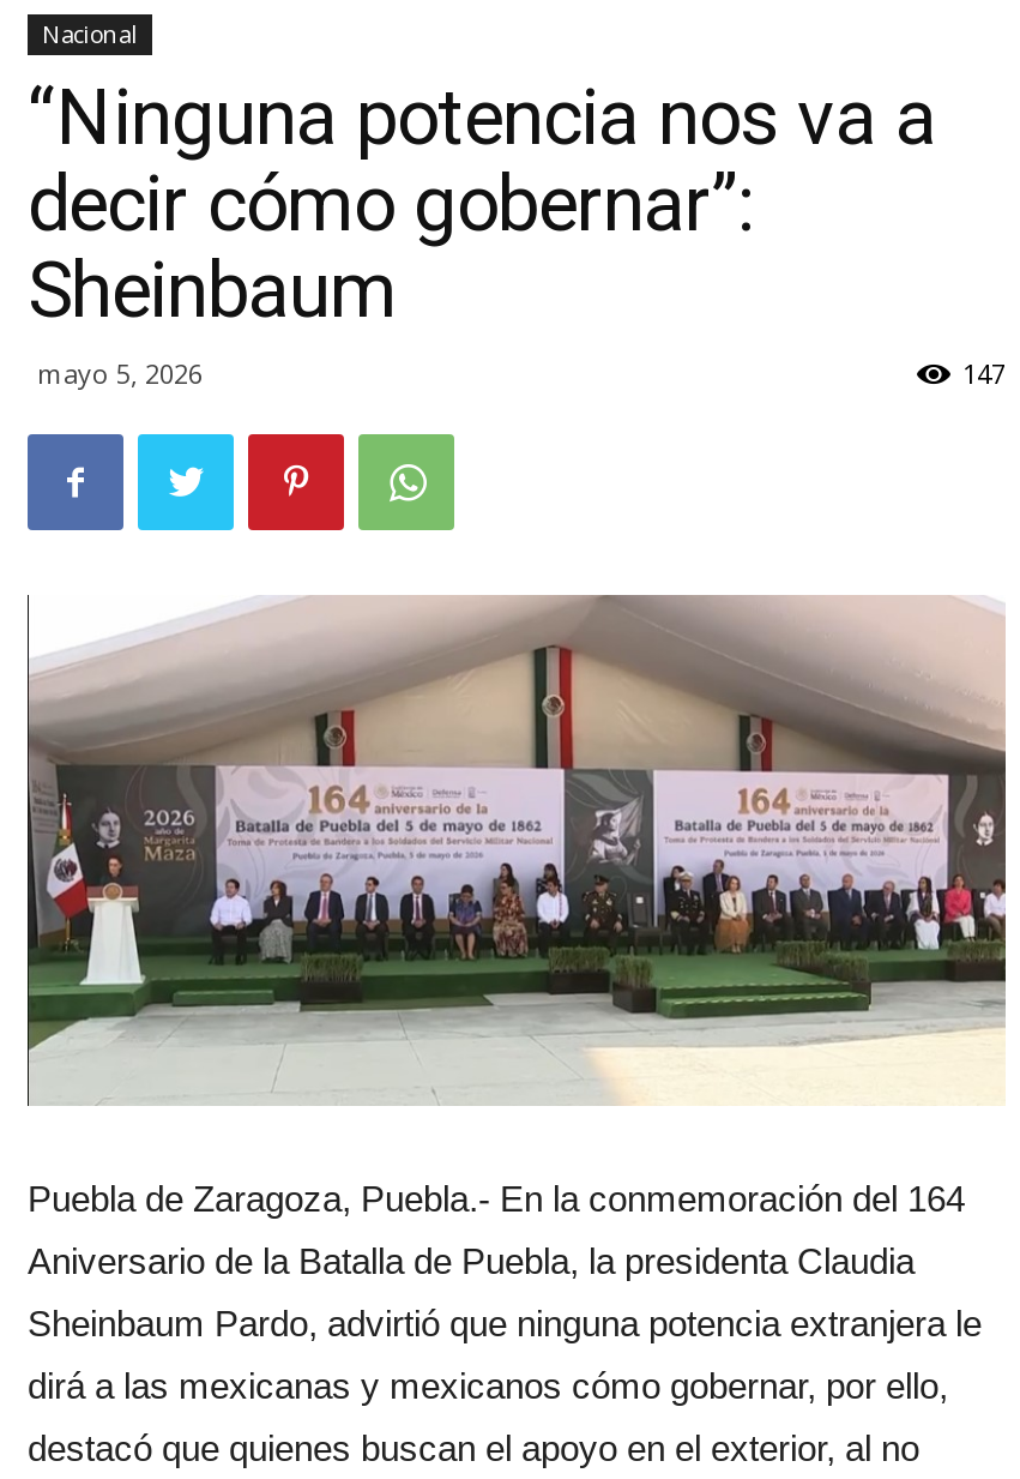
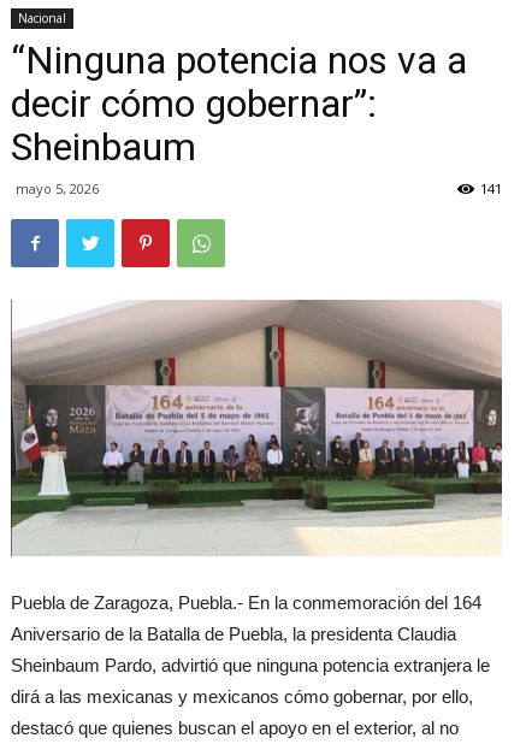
- 147
+ 141
